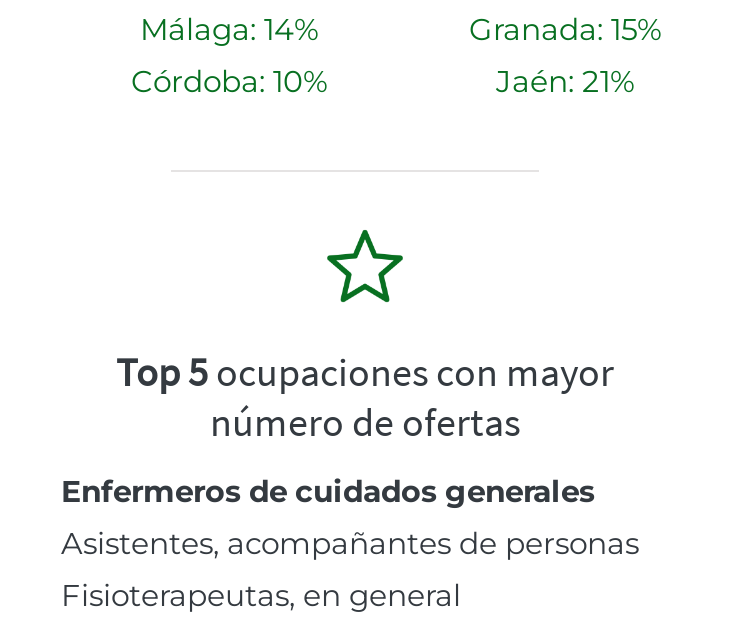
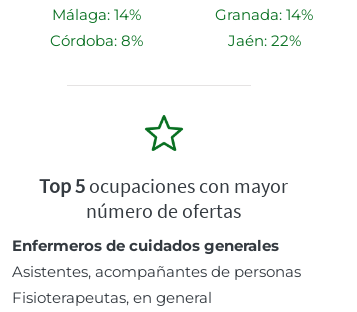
- Granada: 15%
+ Granada: 14%

- Córdoba: 10%
+ Córdoba: 8%

- Jaén: 21%
+ Jaén: 22%
